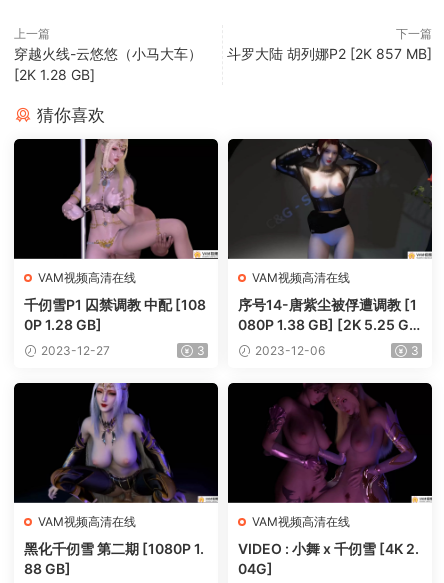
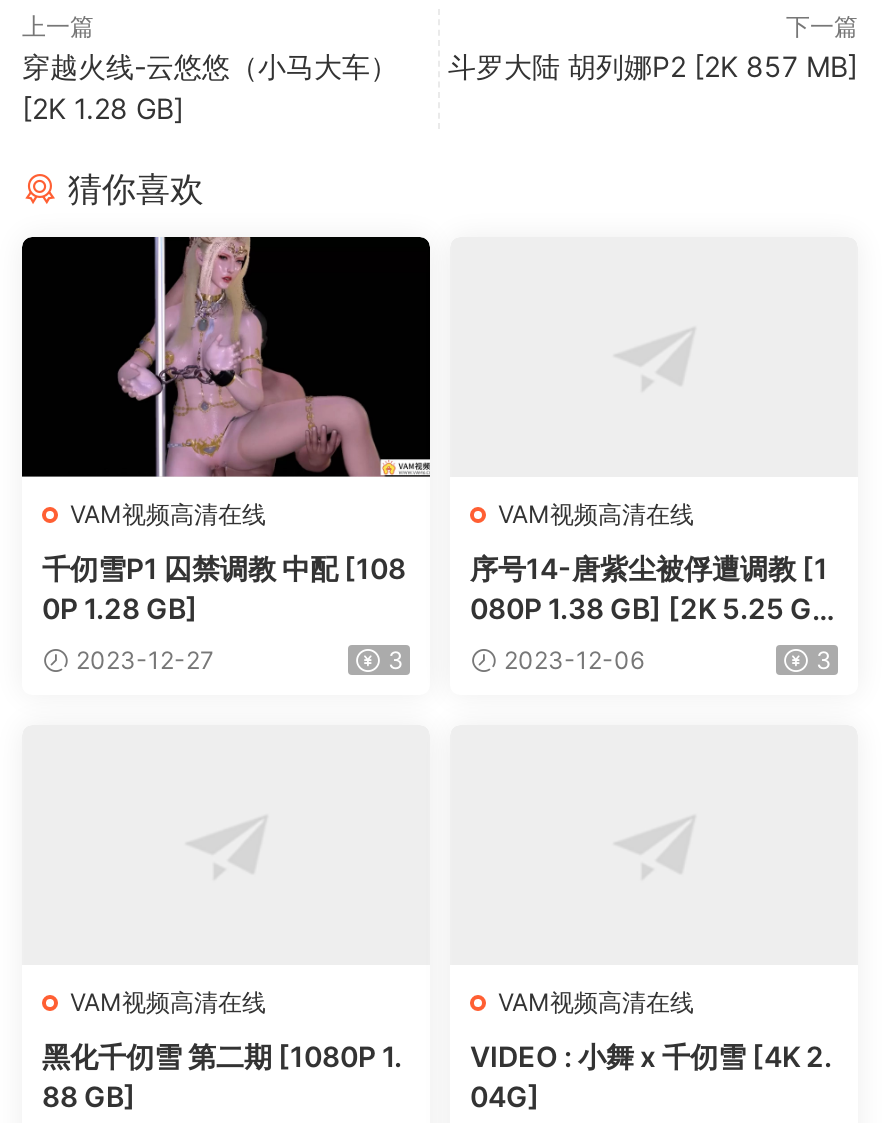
- [image]

- [image]

- [image]
